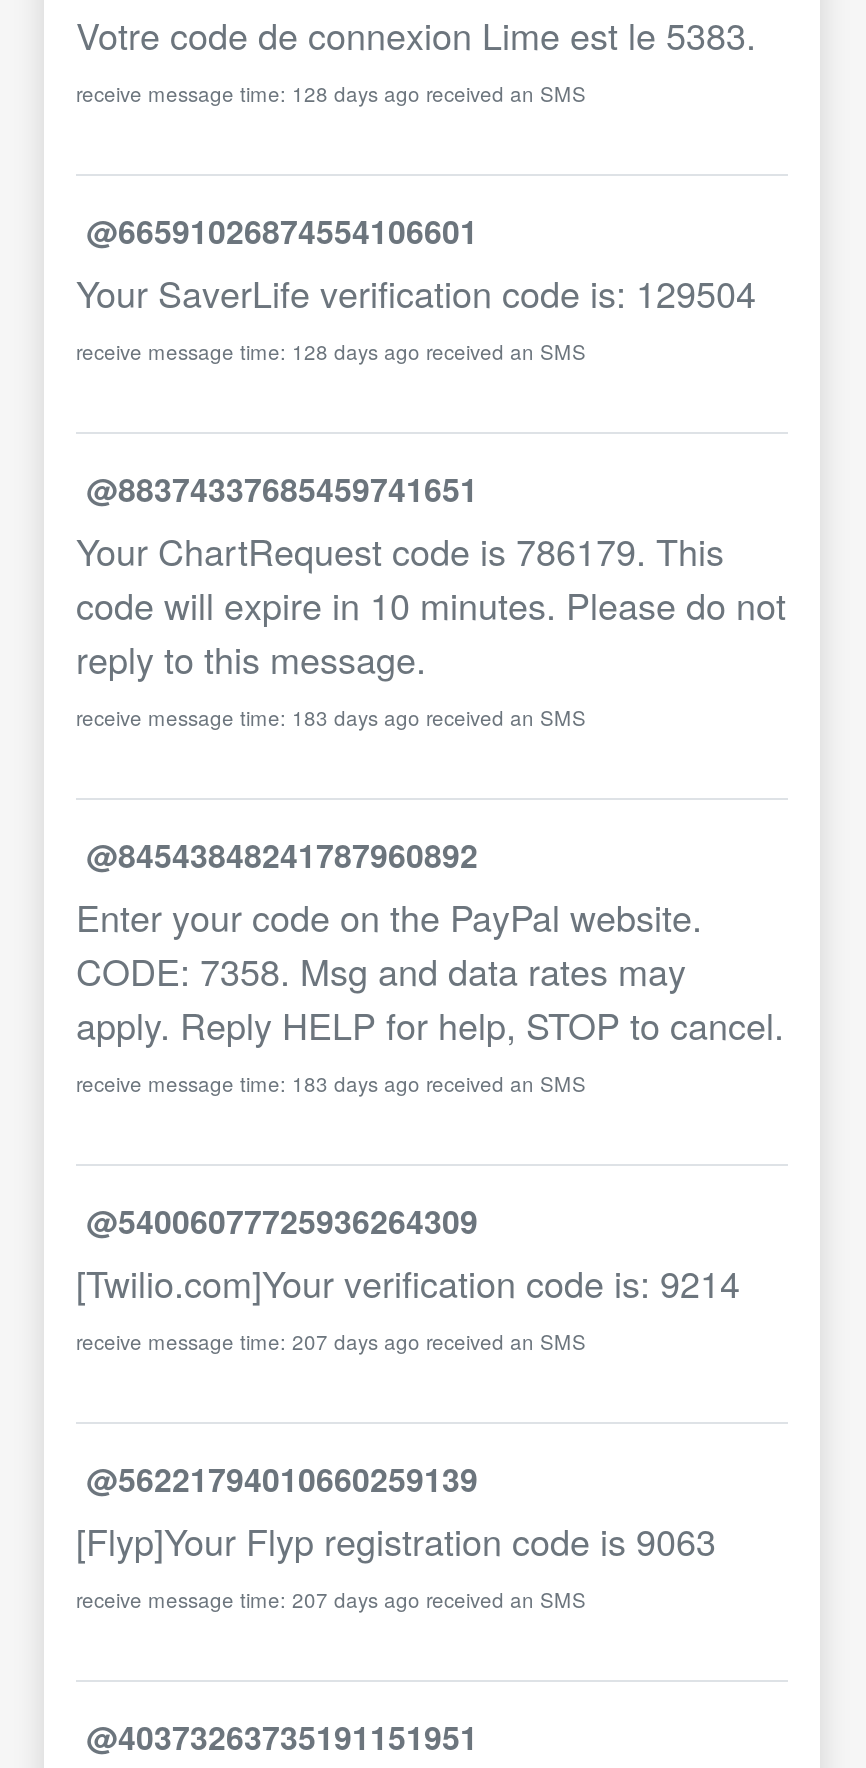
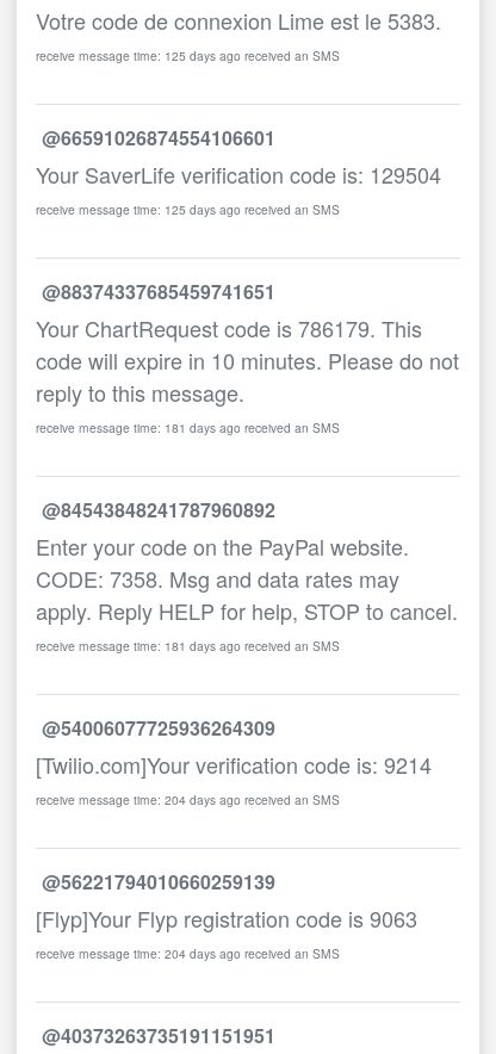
- receive message time: 128 days ago received an SMS
+ receive message time: 125 days ago received an SMS

- receive message time: 128 days ago received an SMS
+ receive message time: 125 days ago received an SMS

- receive message time: 183 days ago received an SMS
+ receive message time: 181 days ago received an SMS

- receive message time: 183 days ago received an SMS
+ receive message time: 181 days ago received an SMS

- receive message time: 207 days ago received an SMS
+ receive message time: 204 days ago received an SMS

- receive message time: 207 days ago received an SMS
+ receive message time: 204 days ago received an SMS
